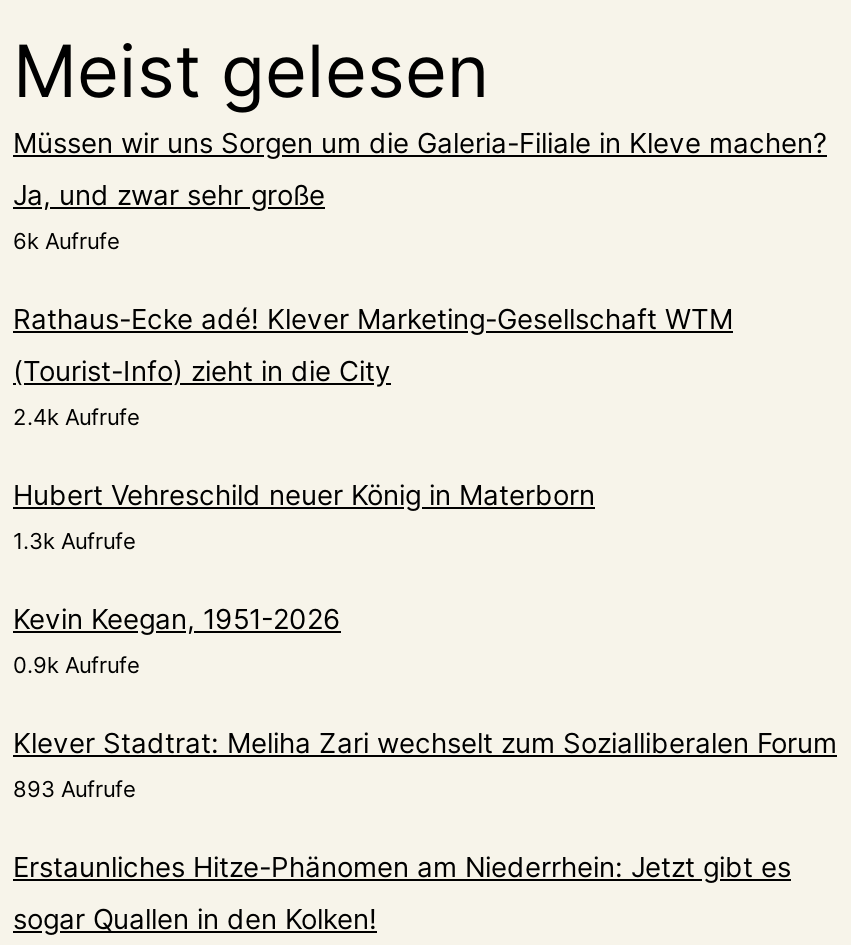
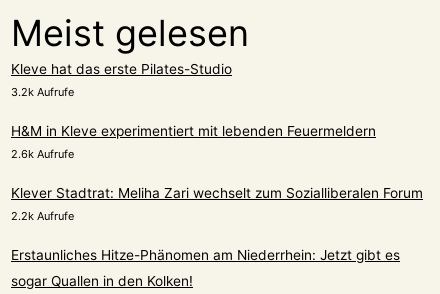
- Müssen wir uns Sorgen um die Galeria-Filiale in Kleve machen?
- Ja, und zwar sehr große
- 6k Aufrufe
- Rathaus-Ecke adé! Klever Marketing-Gesellschaft WTM
- (Tourist-Info) zieht in die City
- 2.4k Aufrufe
- Hubert Vehreschild neuer König in Materborn
- 1.3k Aufrufe
- Kevin Keegan, 1951-2026
- 0.9k Aufrufe
+ Kleve hat das erste Pilates-Studio
+ 3.2k Aufrufe
+ H&M in Kleve experimentiert mit lebenden Feuermeldern
+ 2.6k Aufrufe

- 893 Aufrufe
+ 2.2k Aufrufe
